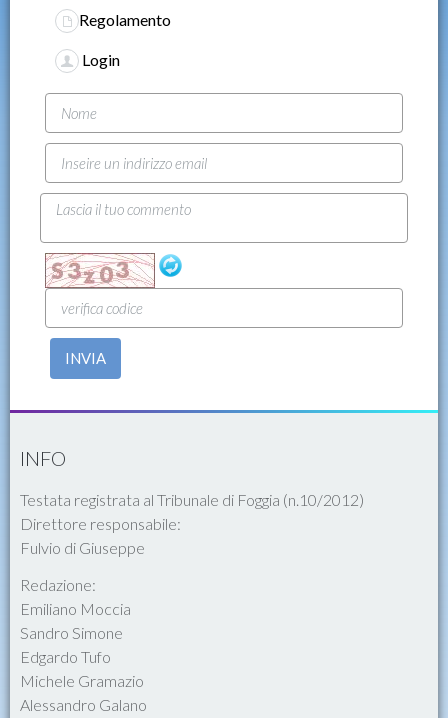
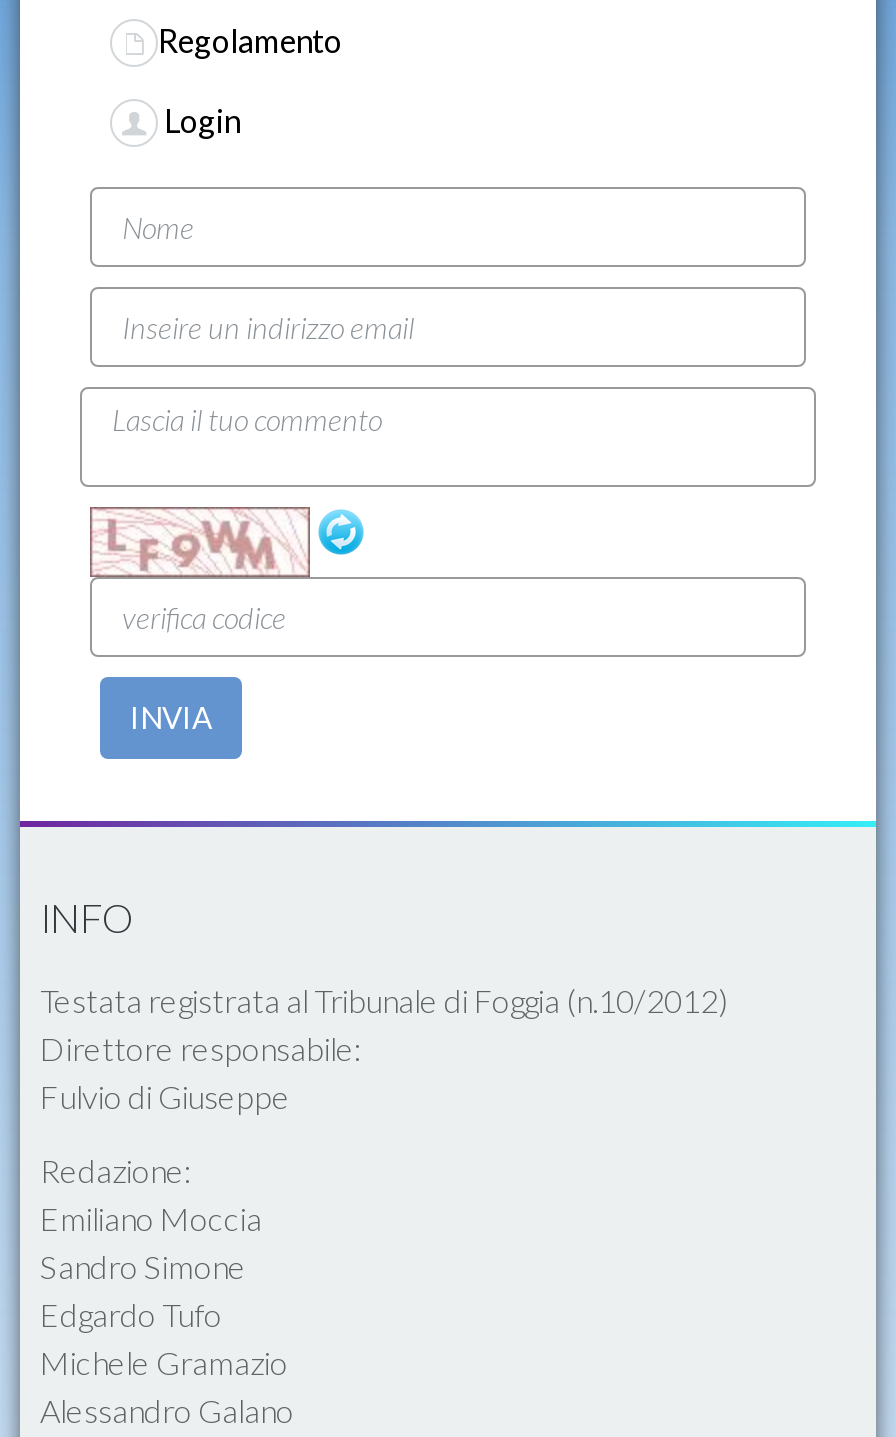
- [image]
+ [image]
